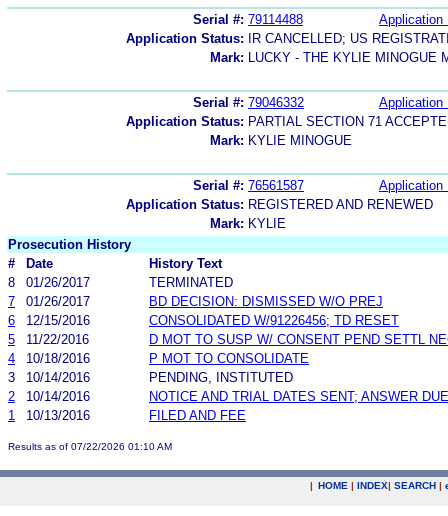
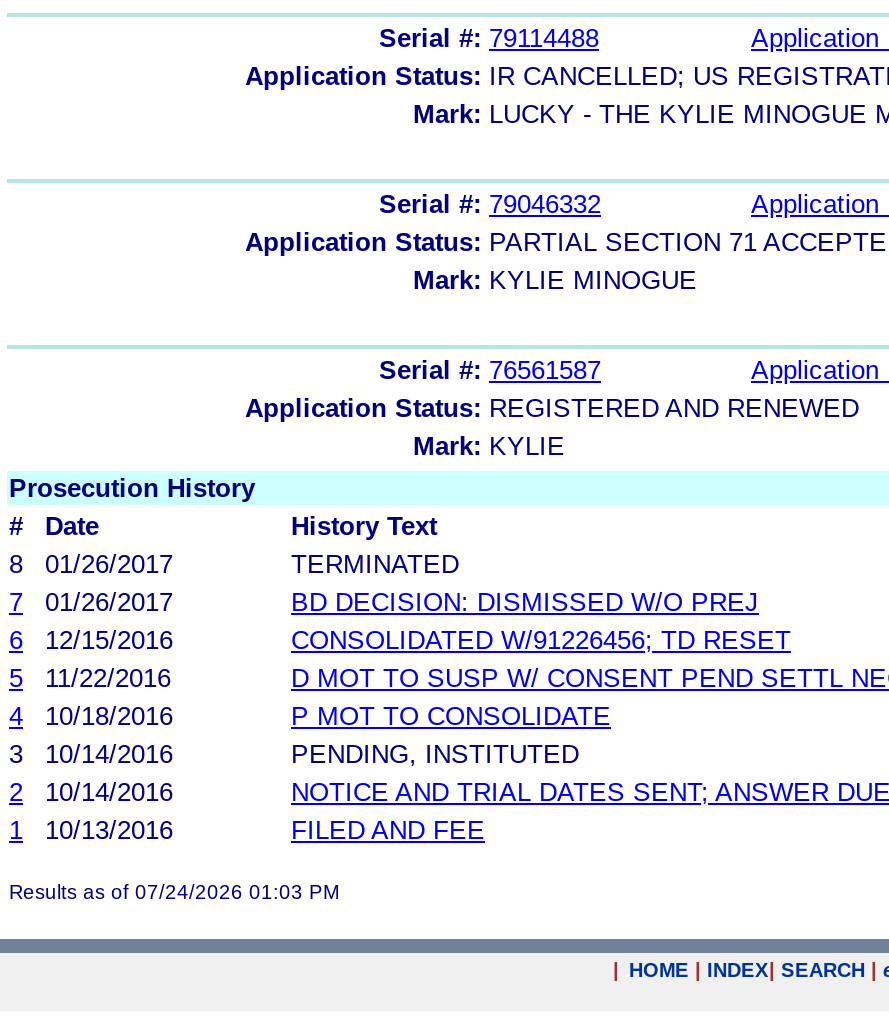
- Results as of 07/22/2026 01:10 AM
+ Results as of 07/24/2026 01:03 PM
